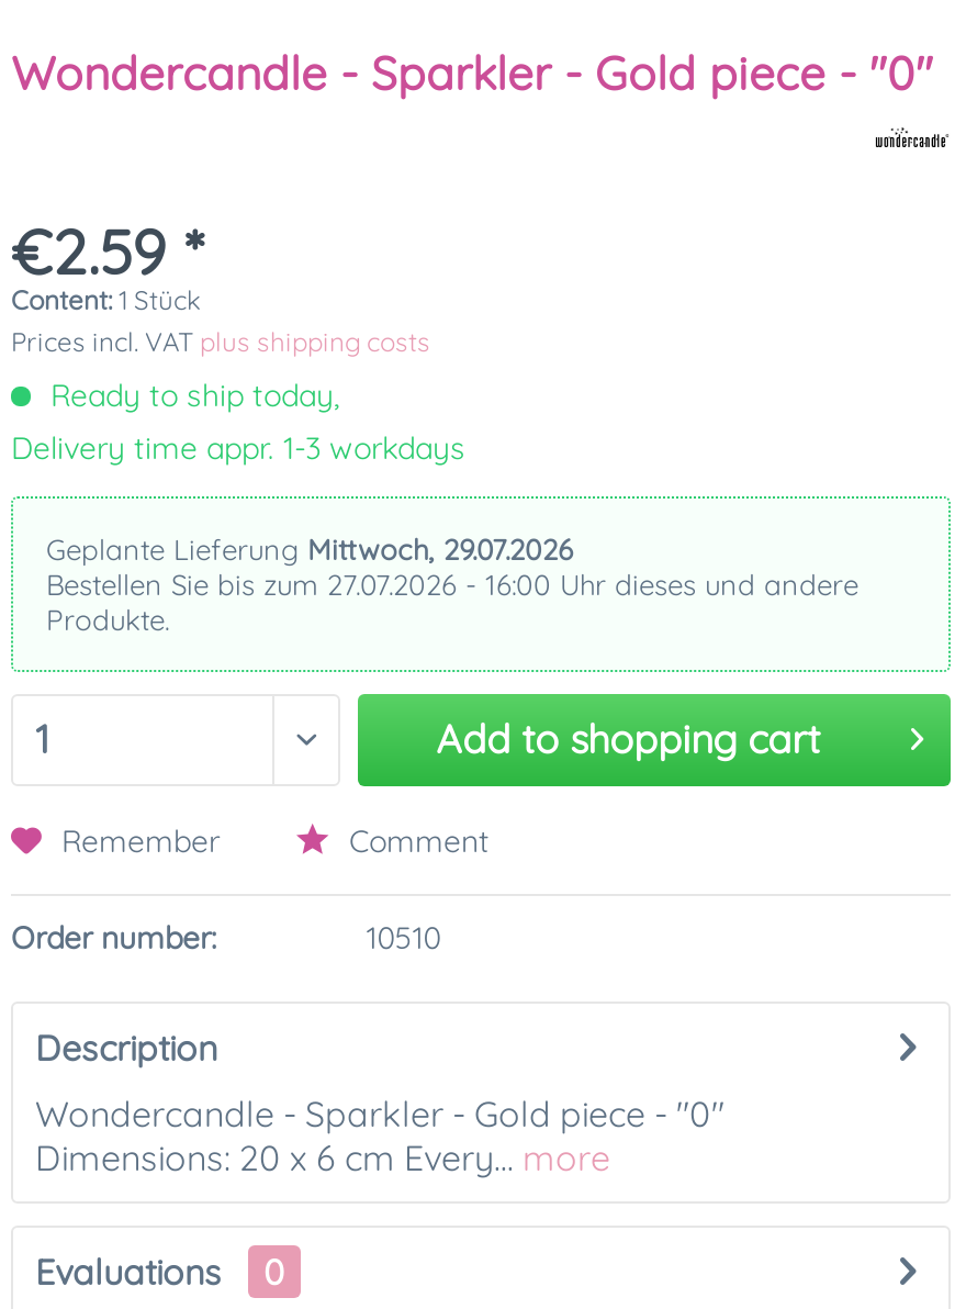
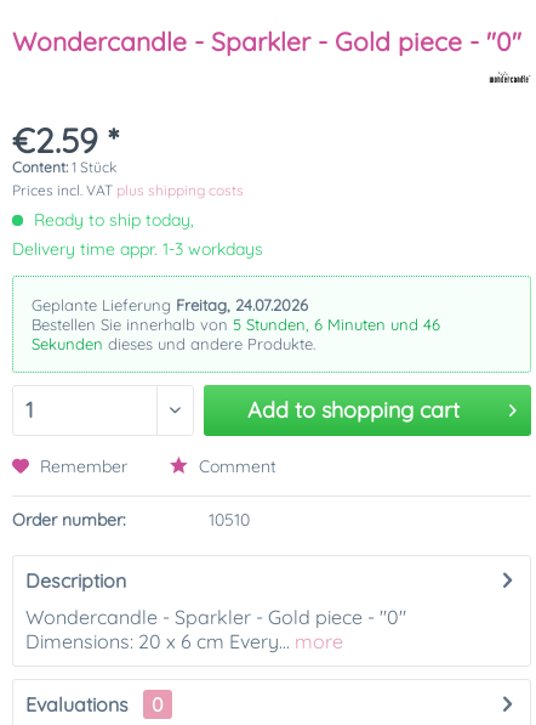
- Geplante Lieferung Mittwoch, 29.07.2026
- Bestellen Sie bis zum 27.07.2026 - 16:00 Uhr dieses und andere
- Produkte.
+ Geplante Lieferung Freitag, 24.07.2026
+ Bestellen Sie innerhalb von 5 Stunden, 6 Minuten und 46
+ Sekunden dieses und andere Produkte.
